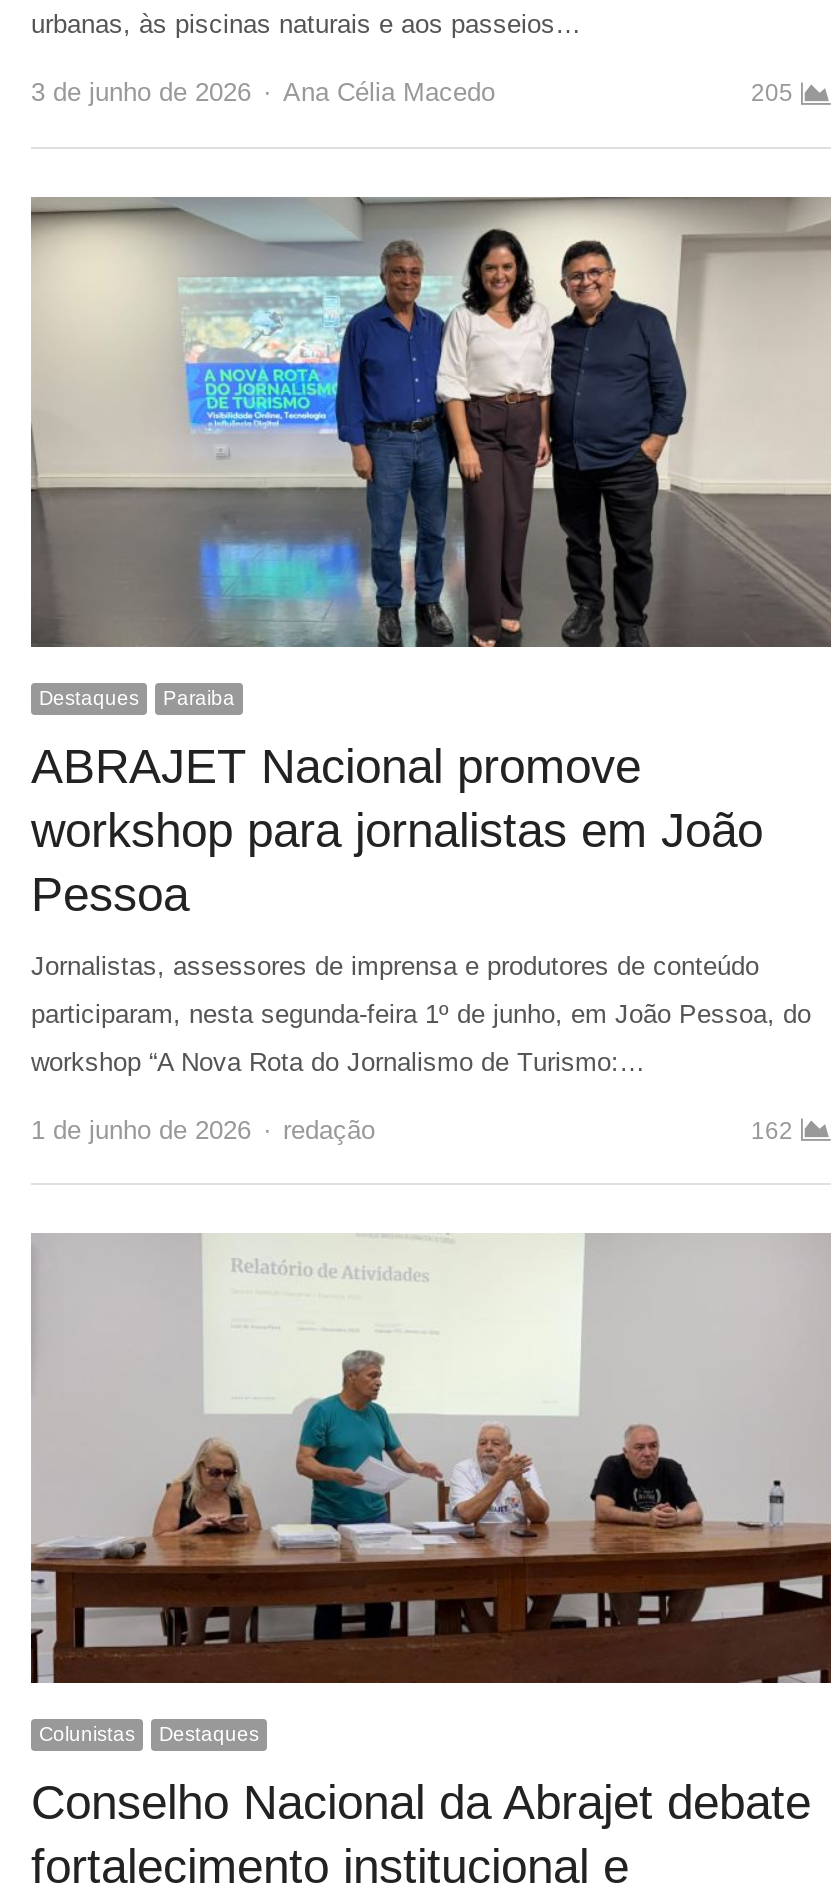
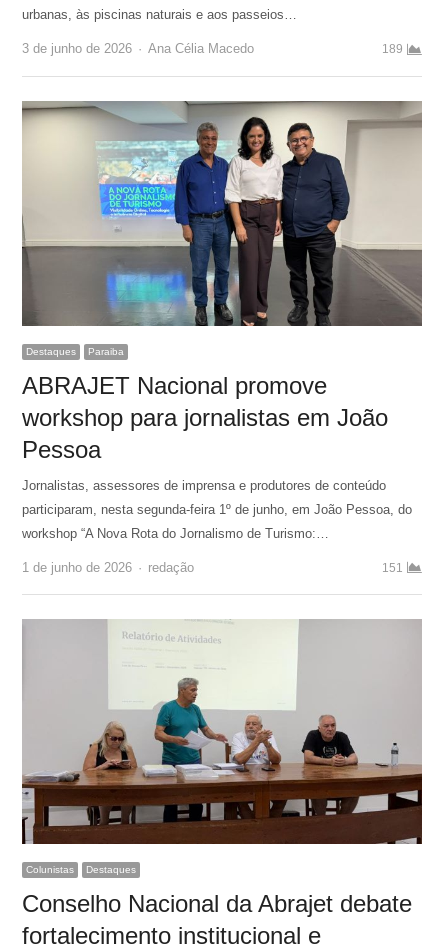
- 205
+ 189

- 162
+ 151
